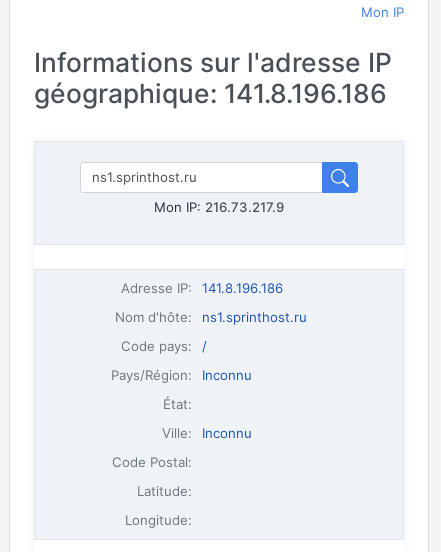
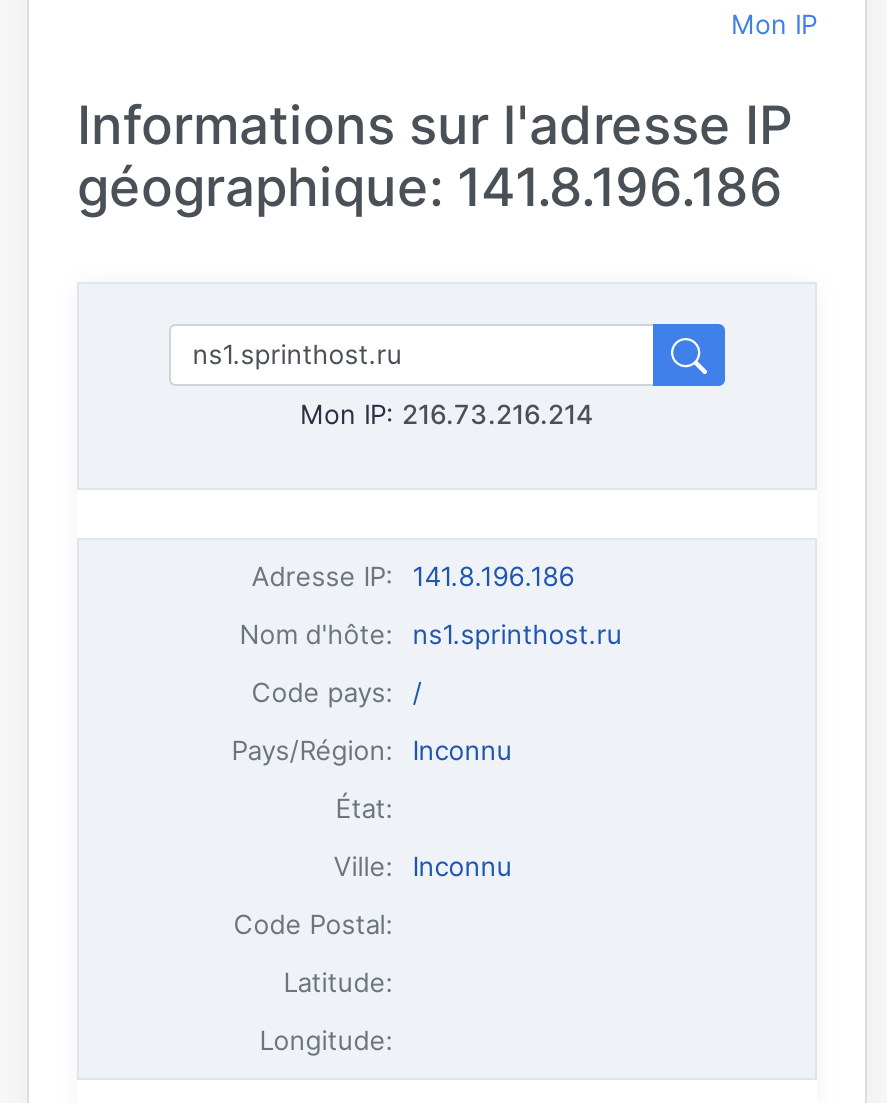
- Mon IP: 216.73.217.9
+ Mon IP: 216.73.216.214
